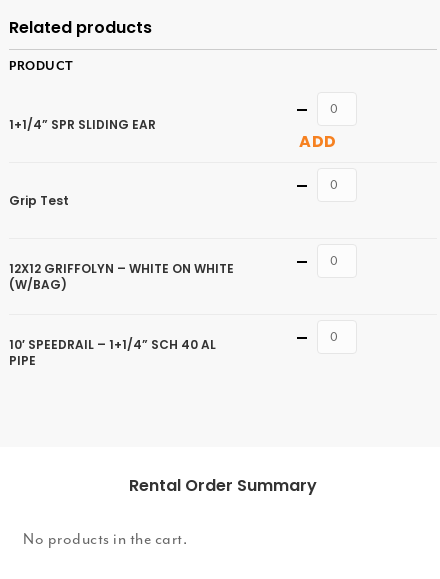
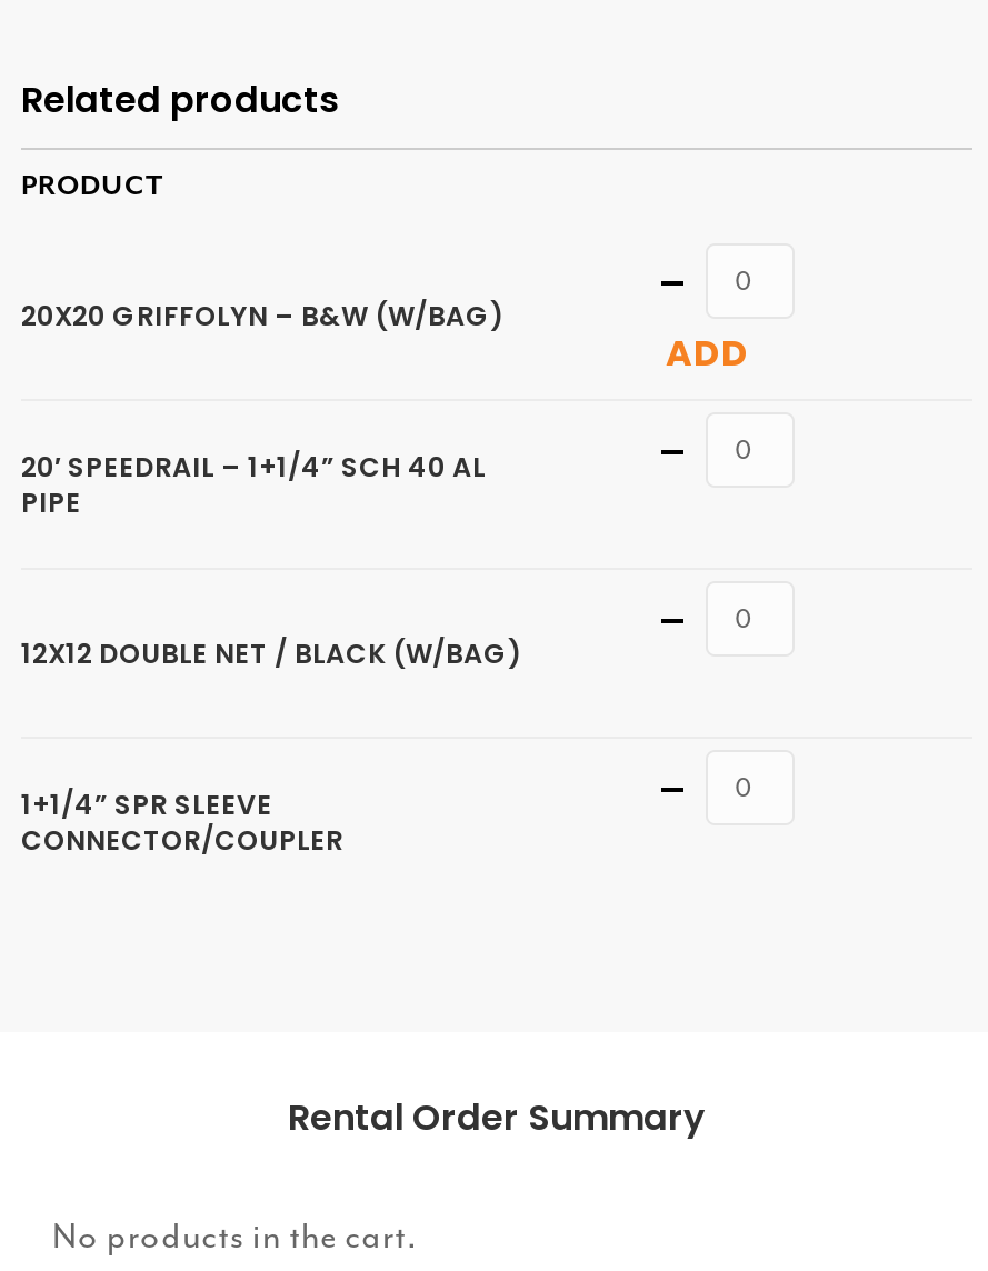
- 1+1/4” SPR SLIDING EAR
+ 20X20 GRIFFOLYN – B&W (W/BAG)

- Grip Test
+ 20′ SPEEDRAIL – 1+1/4” SCH 40 AL
+ PIPE

- 12X12 GRIFFOLYN – WHITE ON WHITE
- (W/BAG)
+ 12X12 DOUBLE NET / BLACK (W/BAG)

- 10′ SPEEDRAIL – 1+1/4” SCH 40 AL
- PIPE
+ 1+1/4” SPR SLEEVE
+ CONNECTOR/COUPLER
